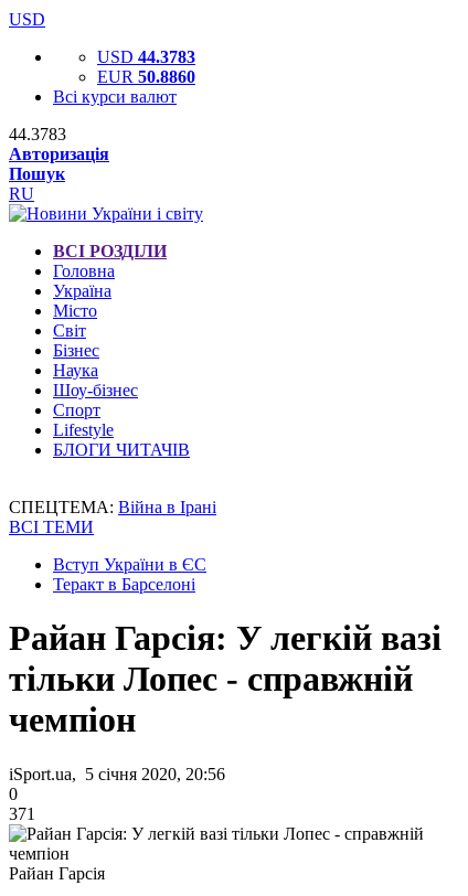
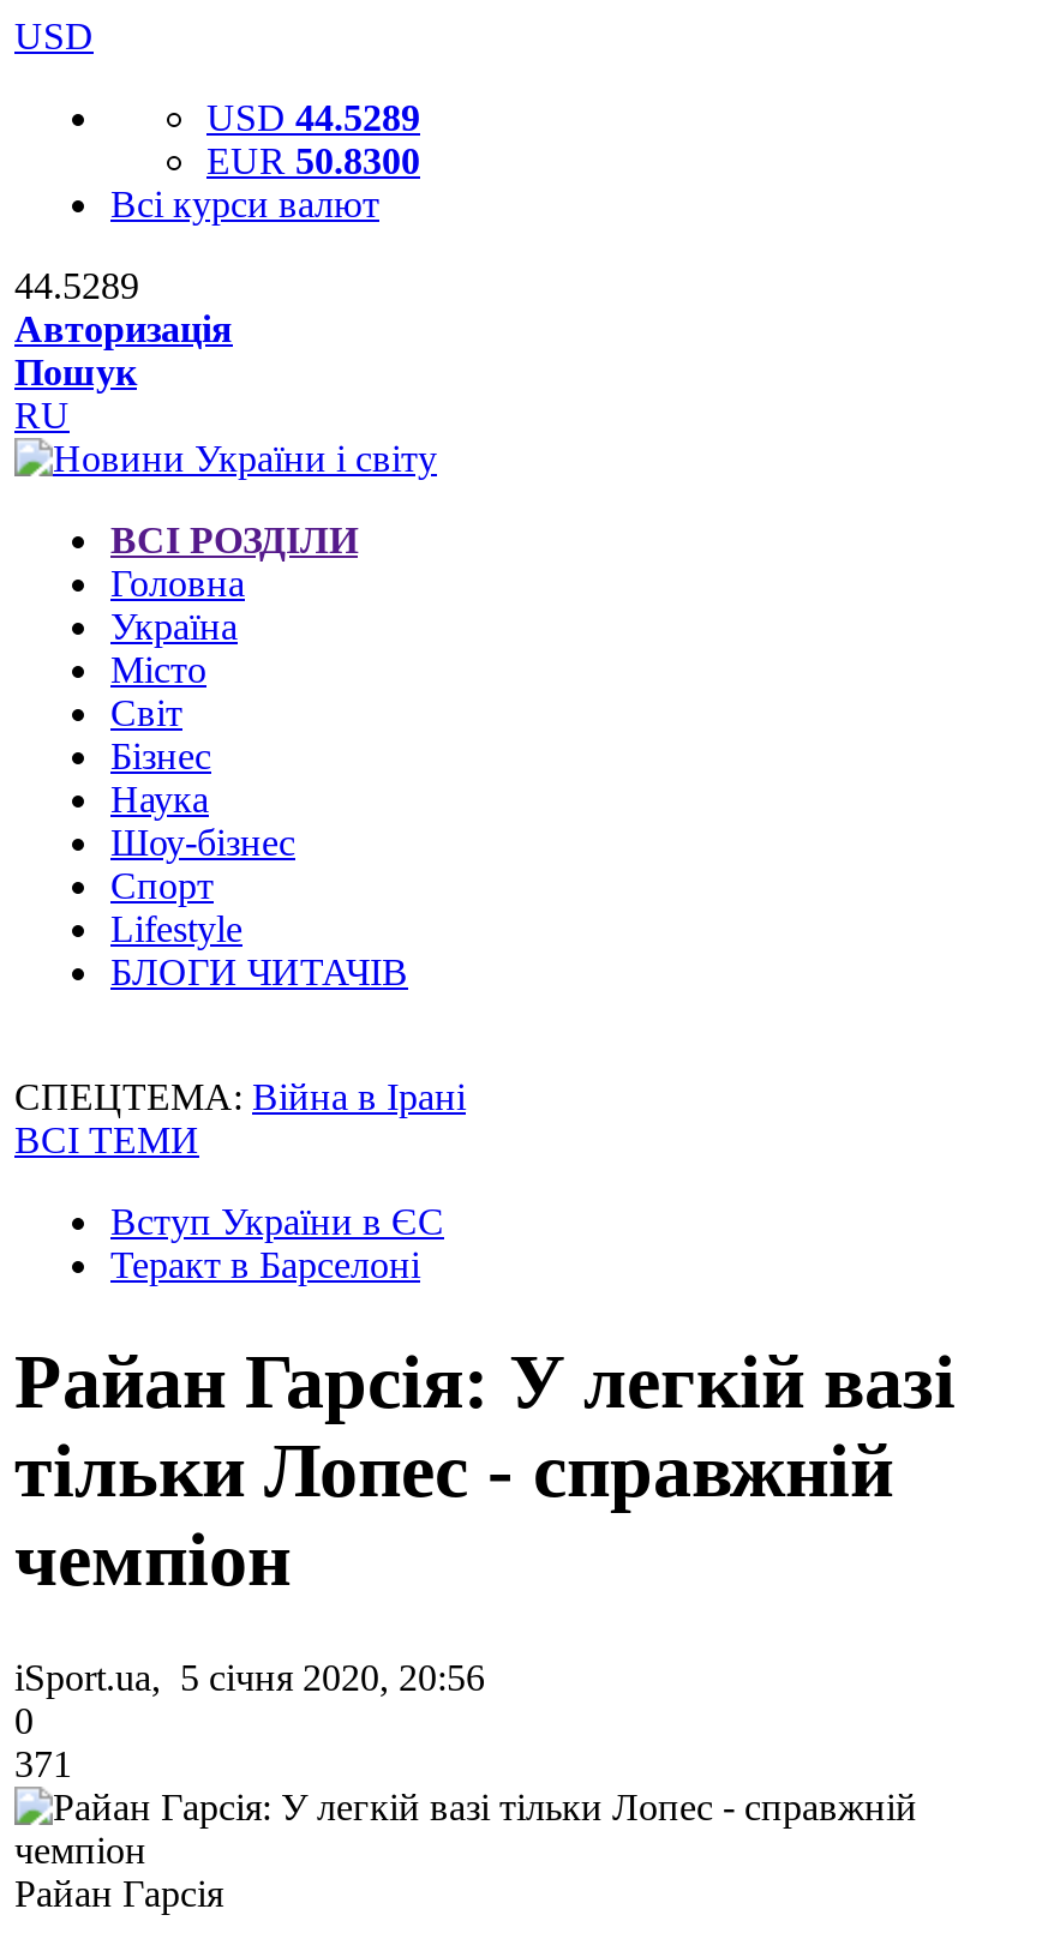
- USD 44.3783
+ USD 44.5289

- EUR 50.8860
+ EUR 50.8300

- 44.3783
+ 44.5289
